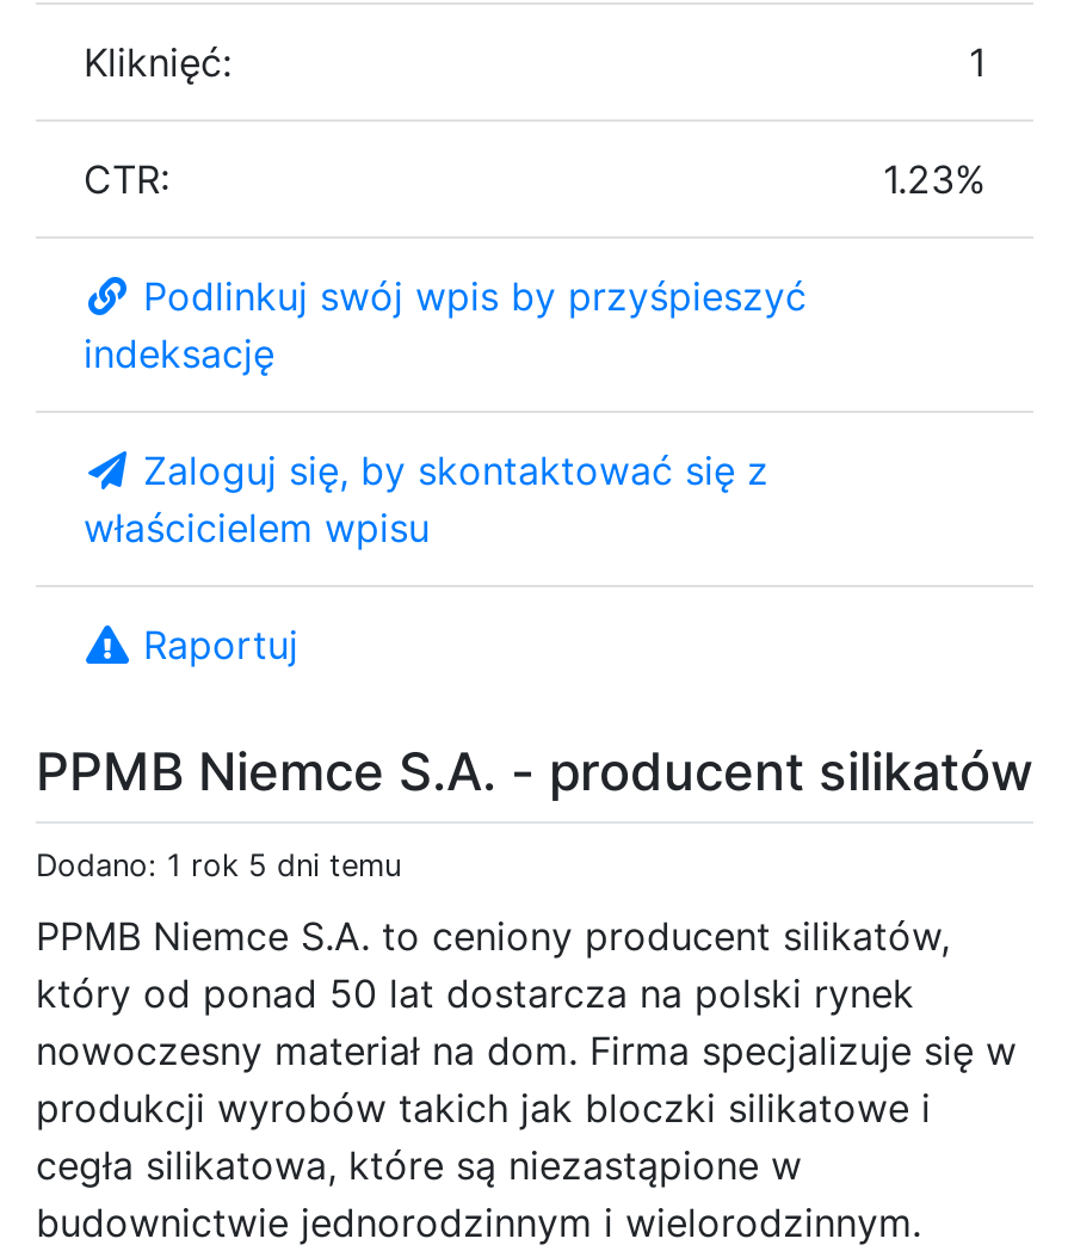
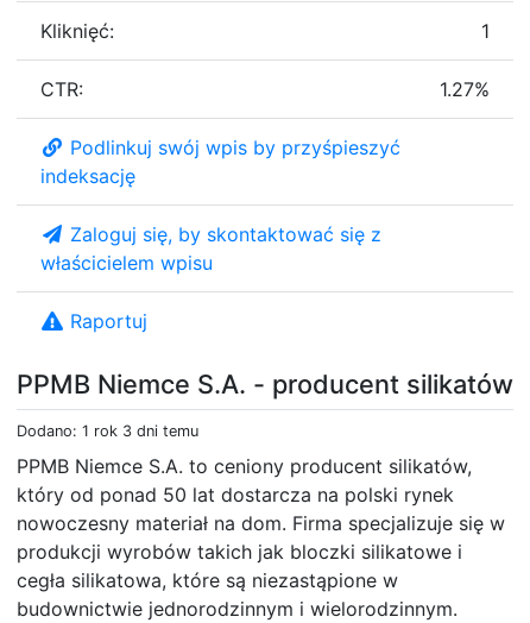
- 1.23%
+ 1.27%

- Dodano: 1 rok 5 dni temu
+ Dodano: 1 rok 3 dni temu
